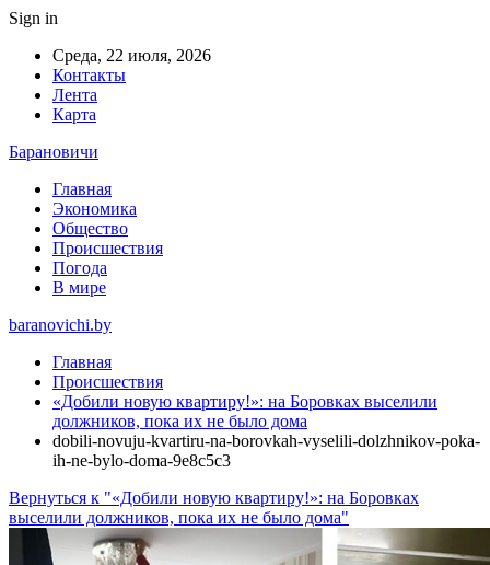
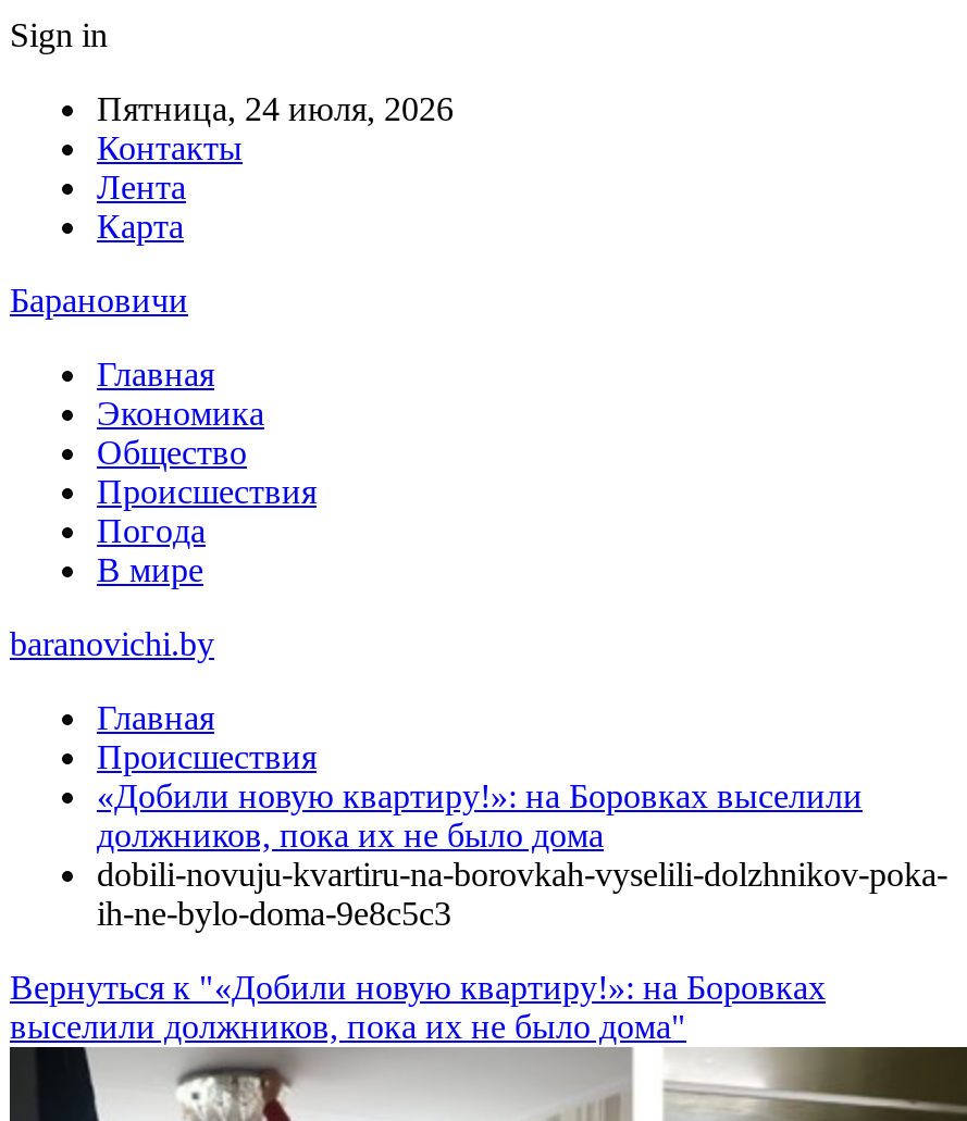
- Среда, 22 июля, 2026
+ Пятница, 24 июля, 2026
